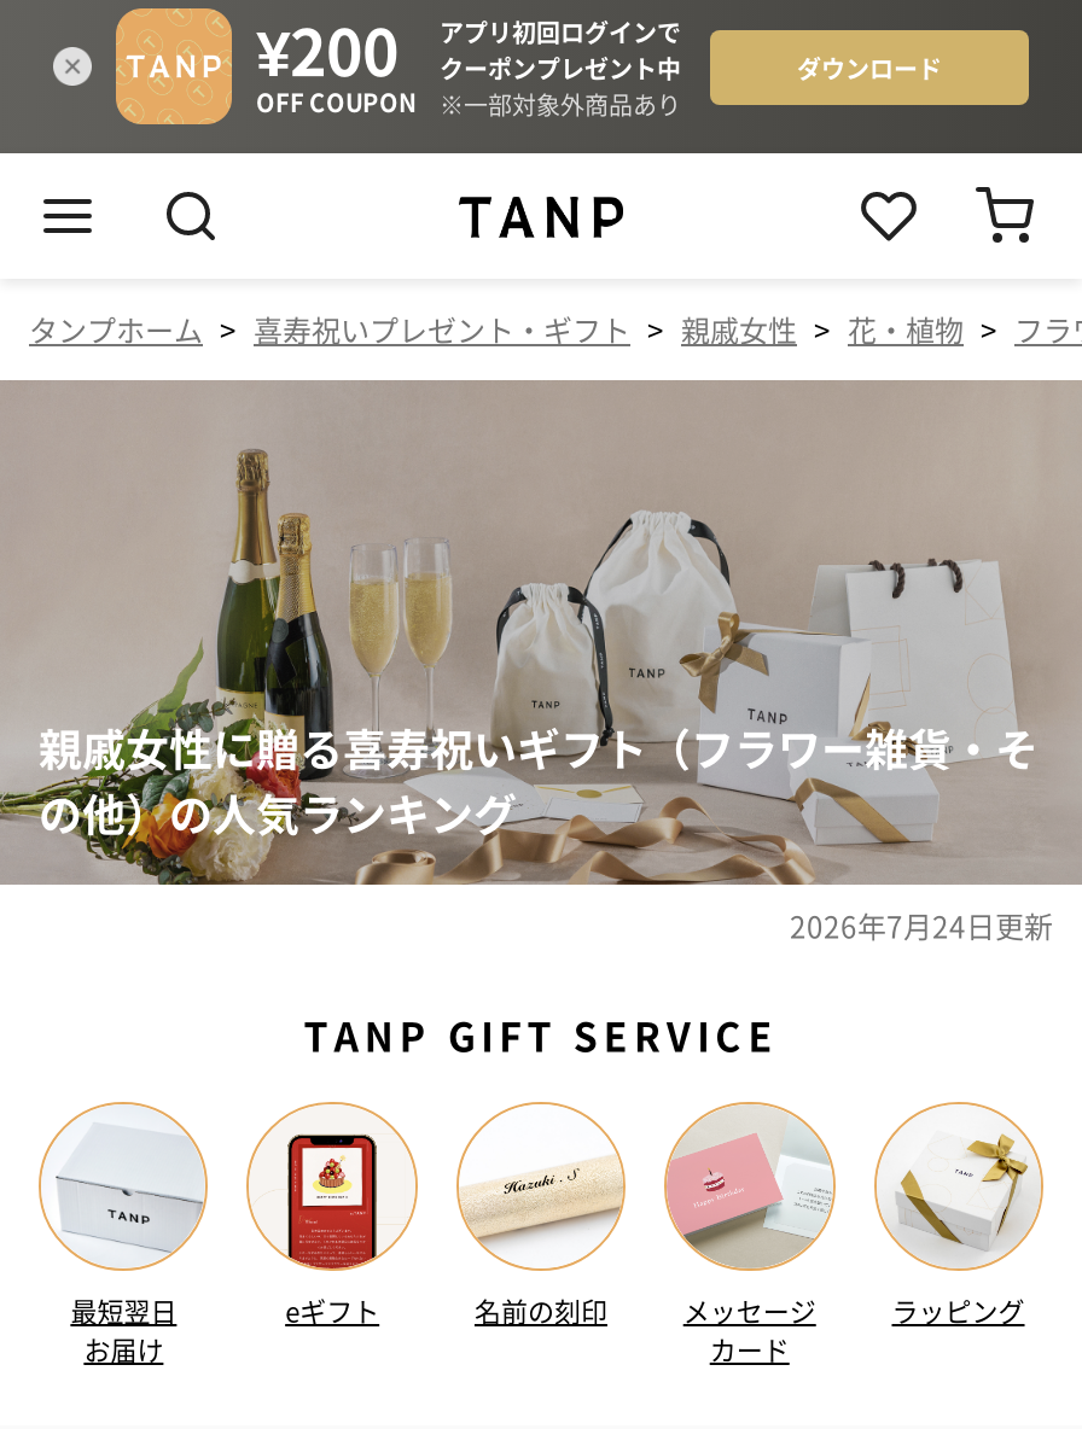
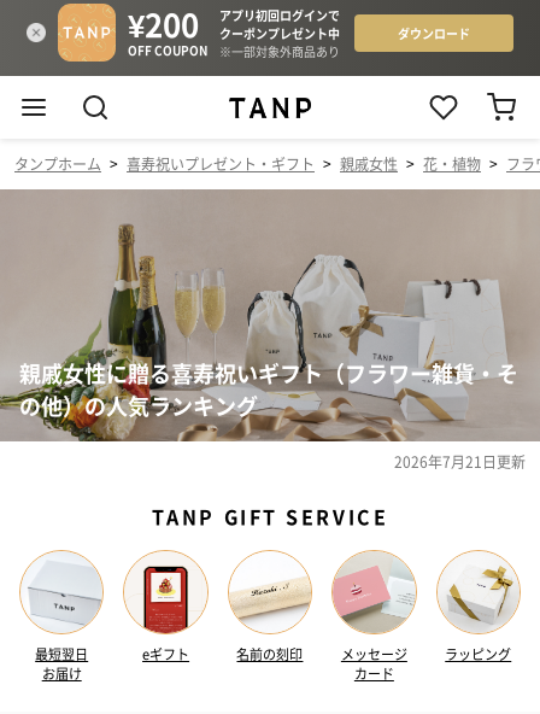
- 2026年7月24日更新
+ 2026年7月21日更新
